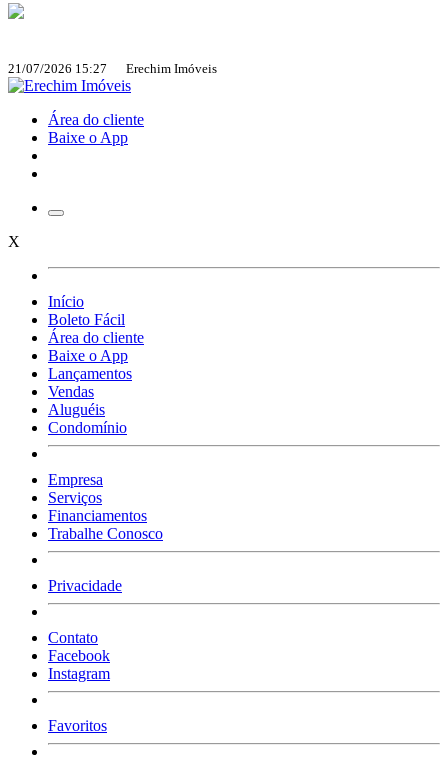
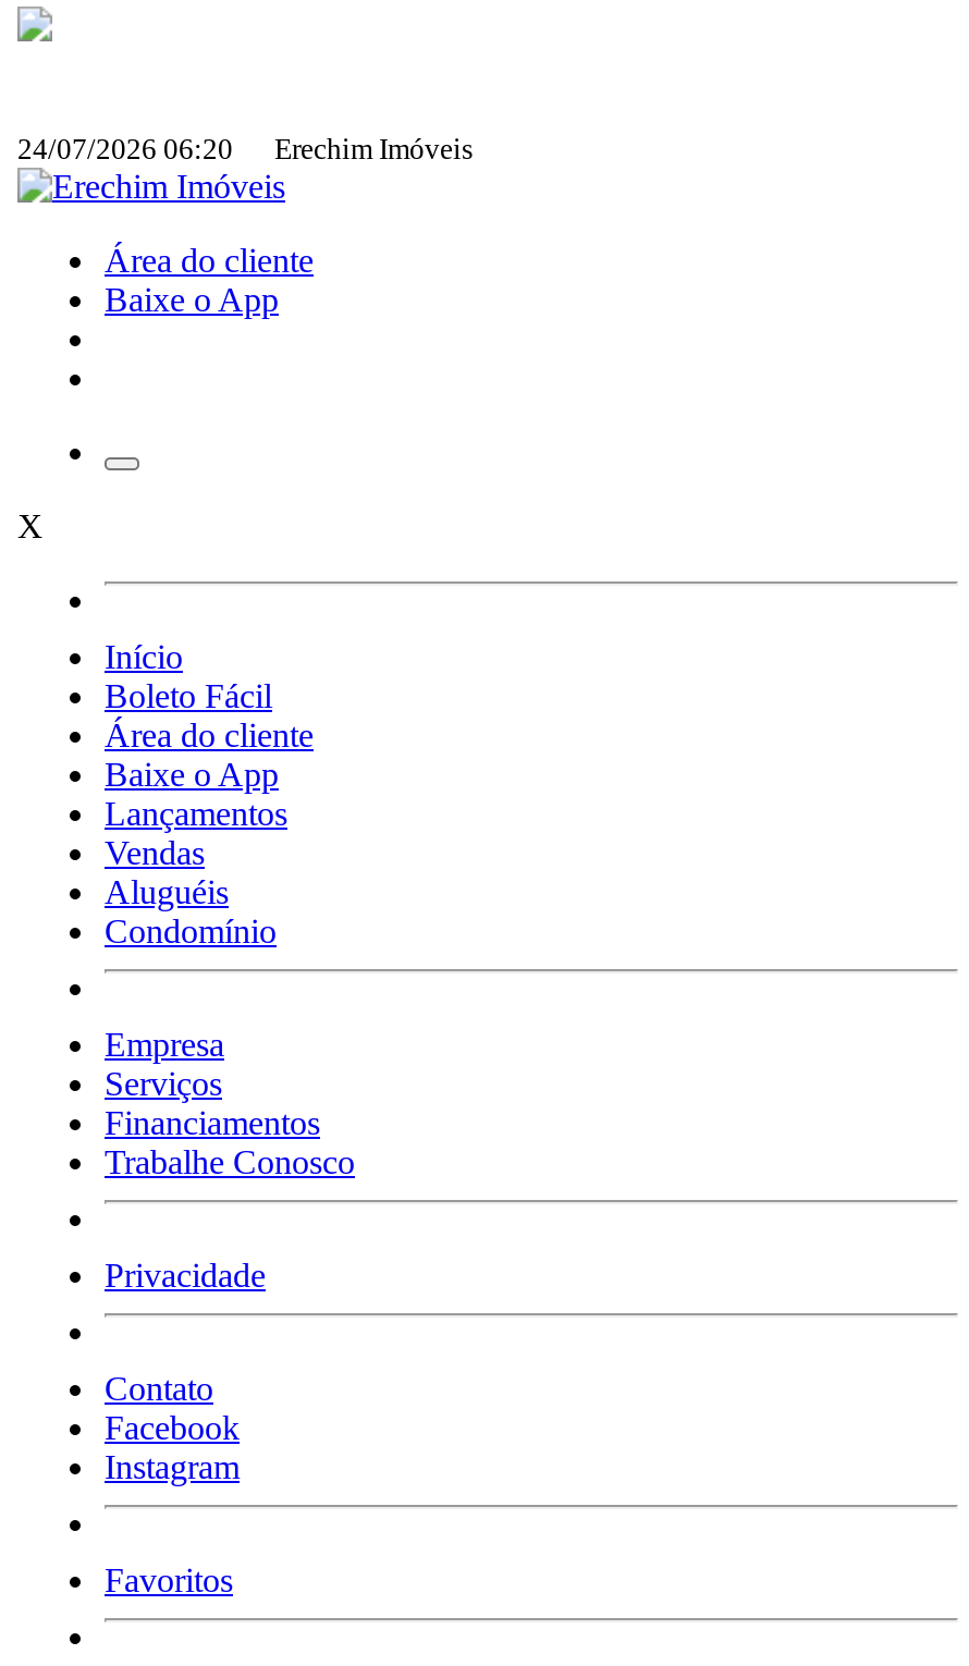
- 21/07/2026 15:27 Erechim Imóveis
+ 24/07/2026 06:20 Erechim Imóveis
